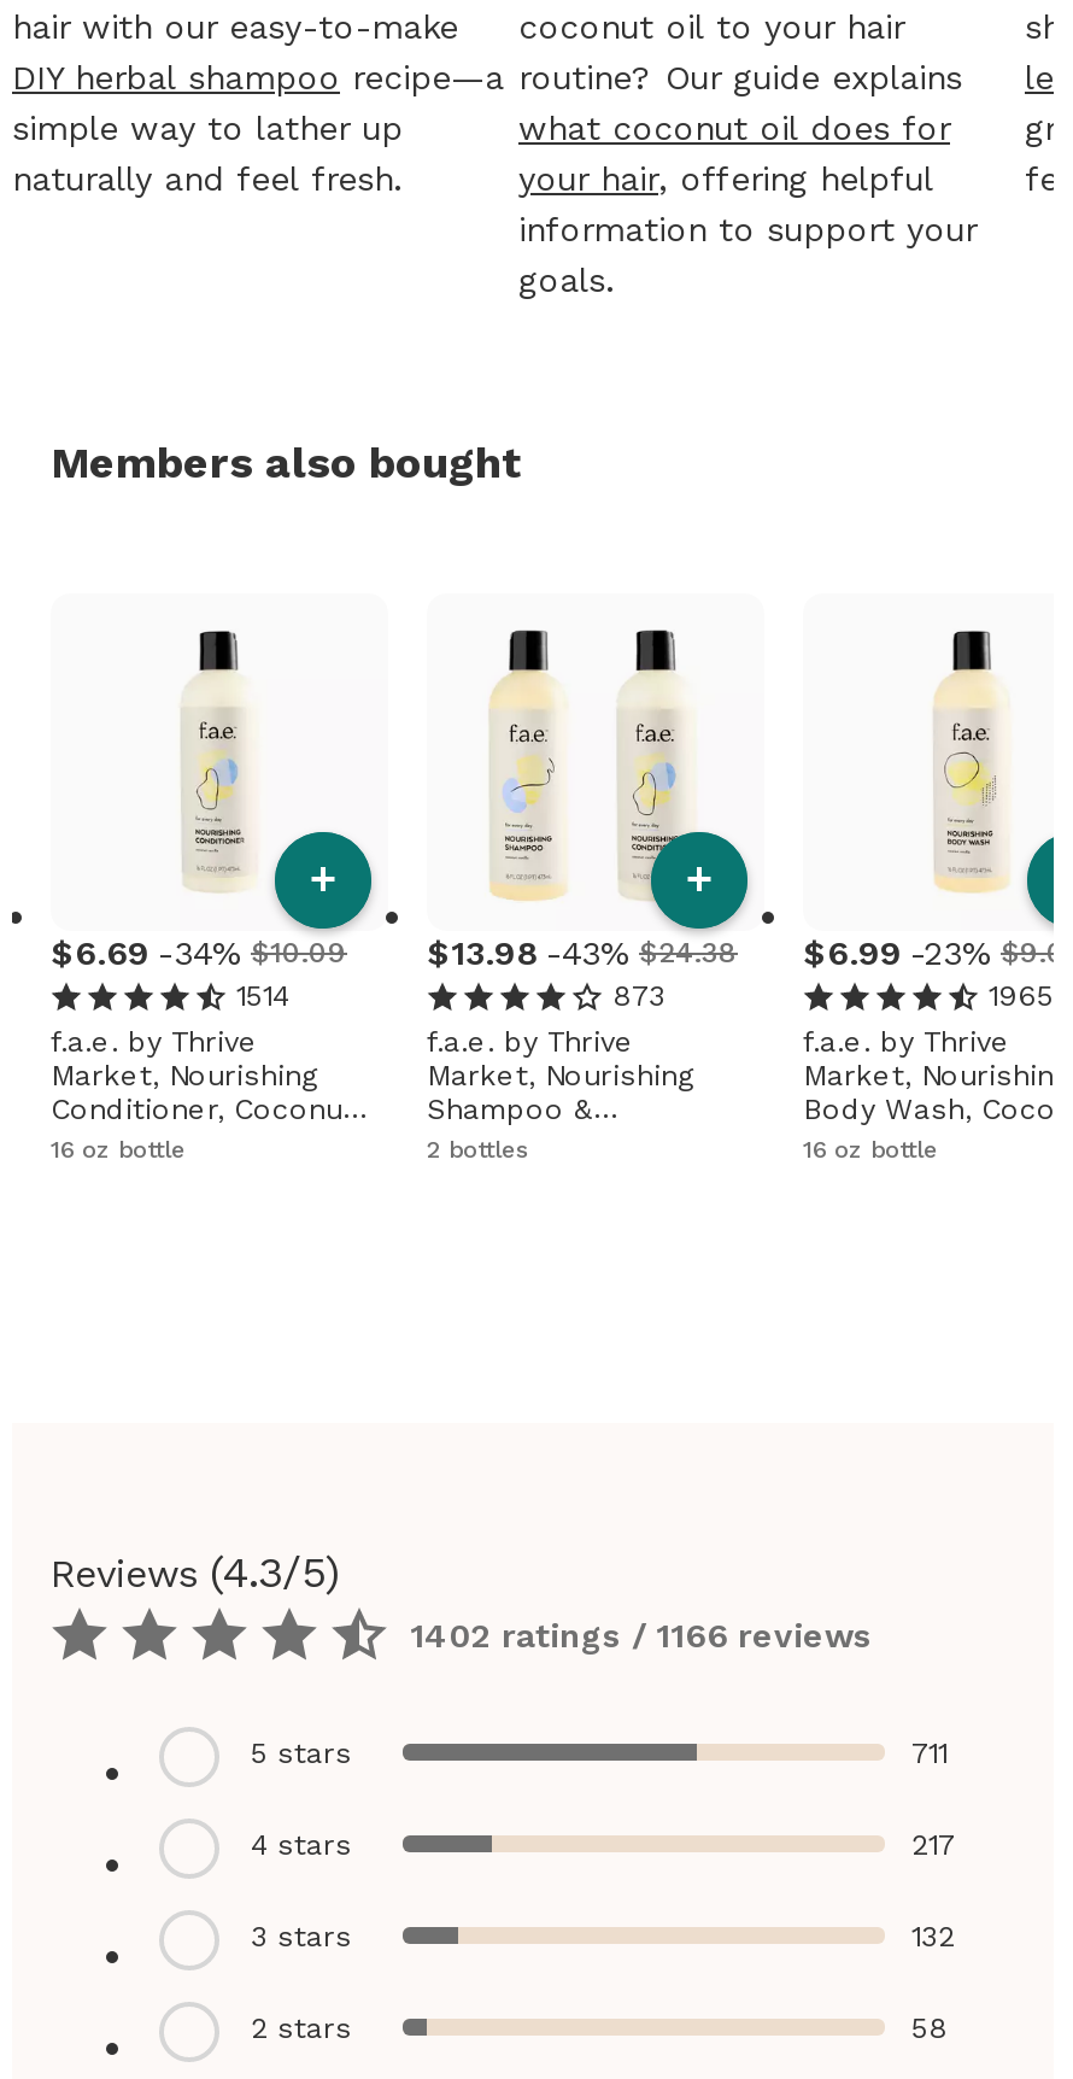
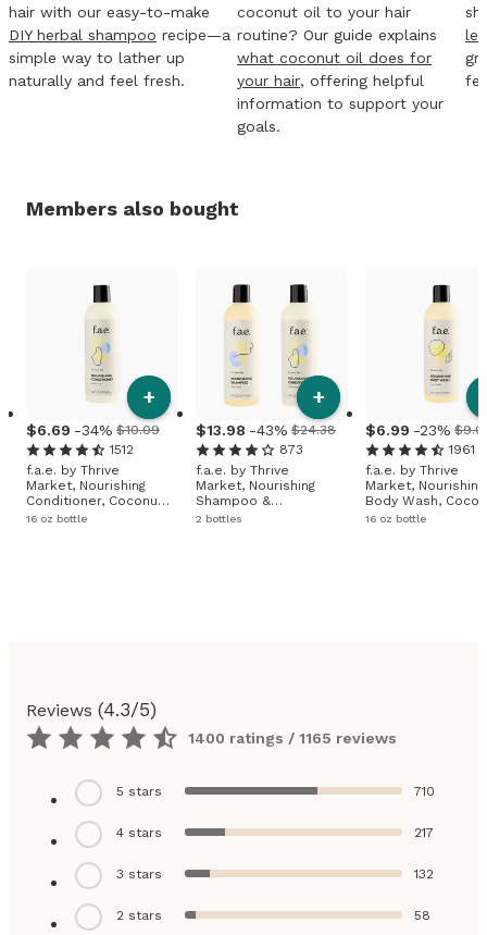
- 1514
+ 1512

- 1965
+ 1961

- 1402 ratings / 1166 reviews
+ 1400 ratings / 1165 reviews

- 711
+ 710
